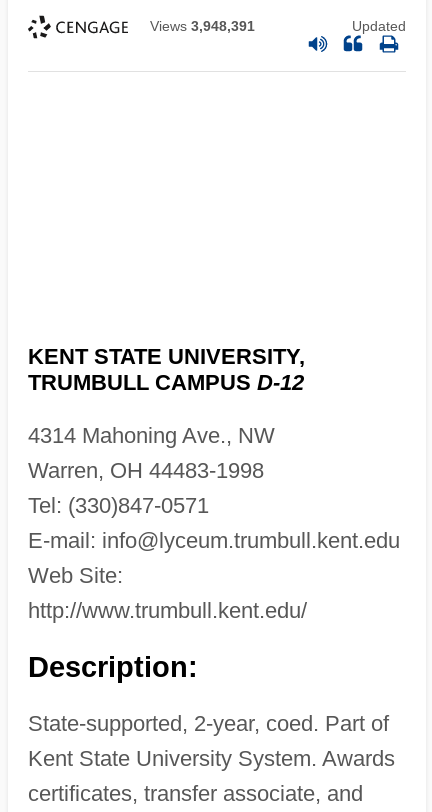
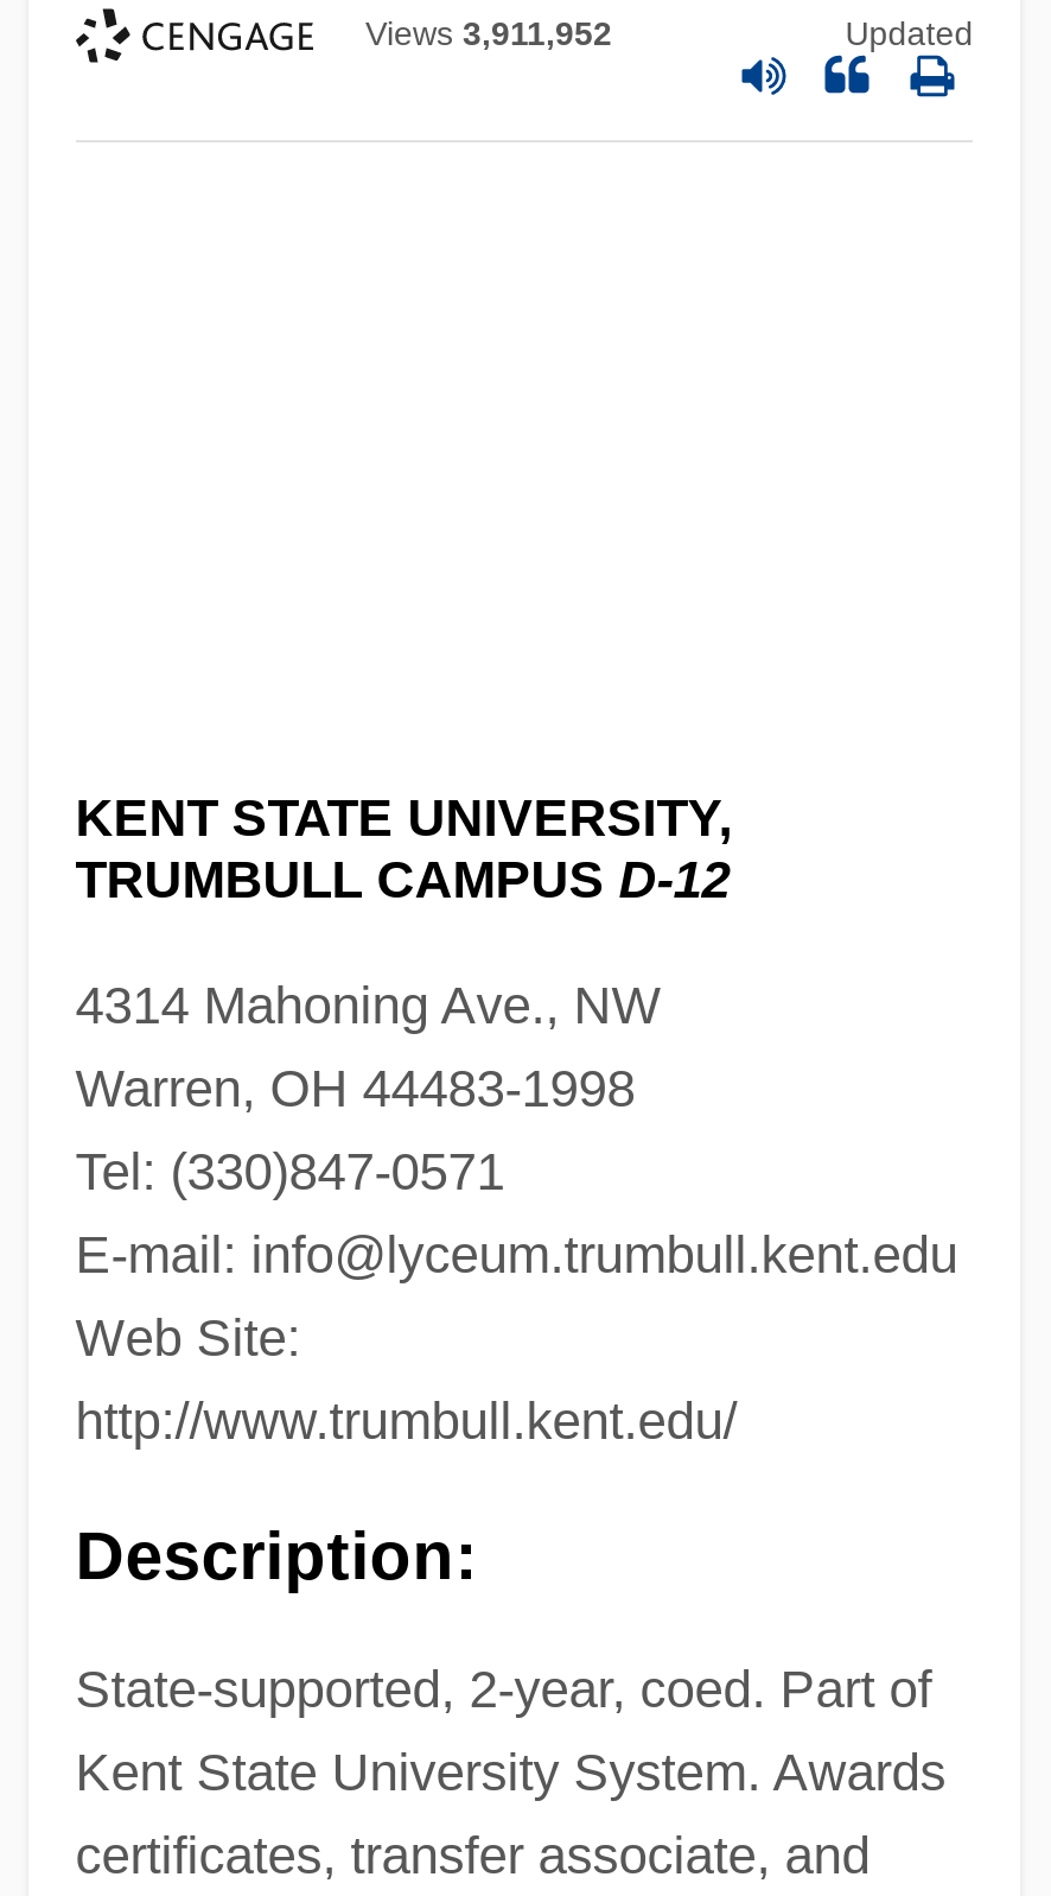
- Views 3,948,391
+ Views 3,911,952
